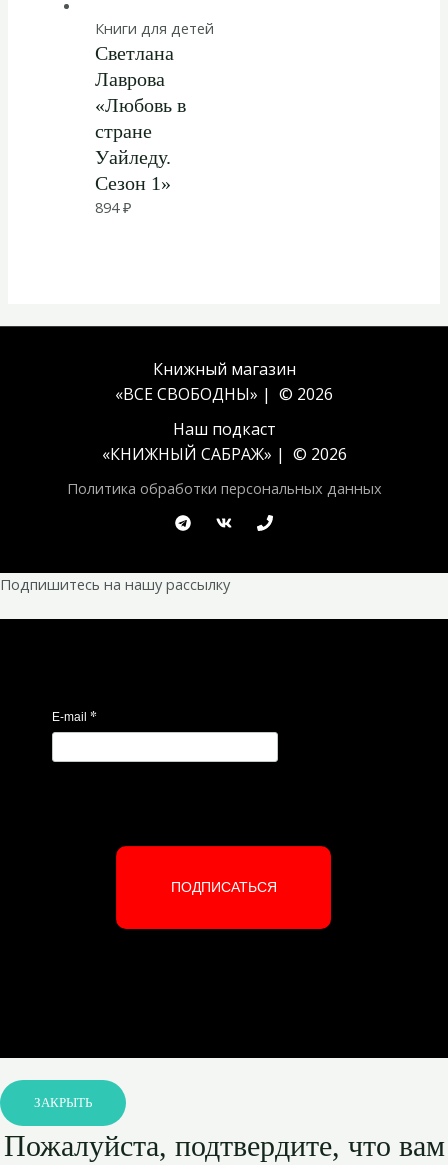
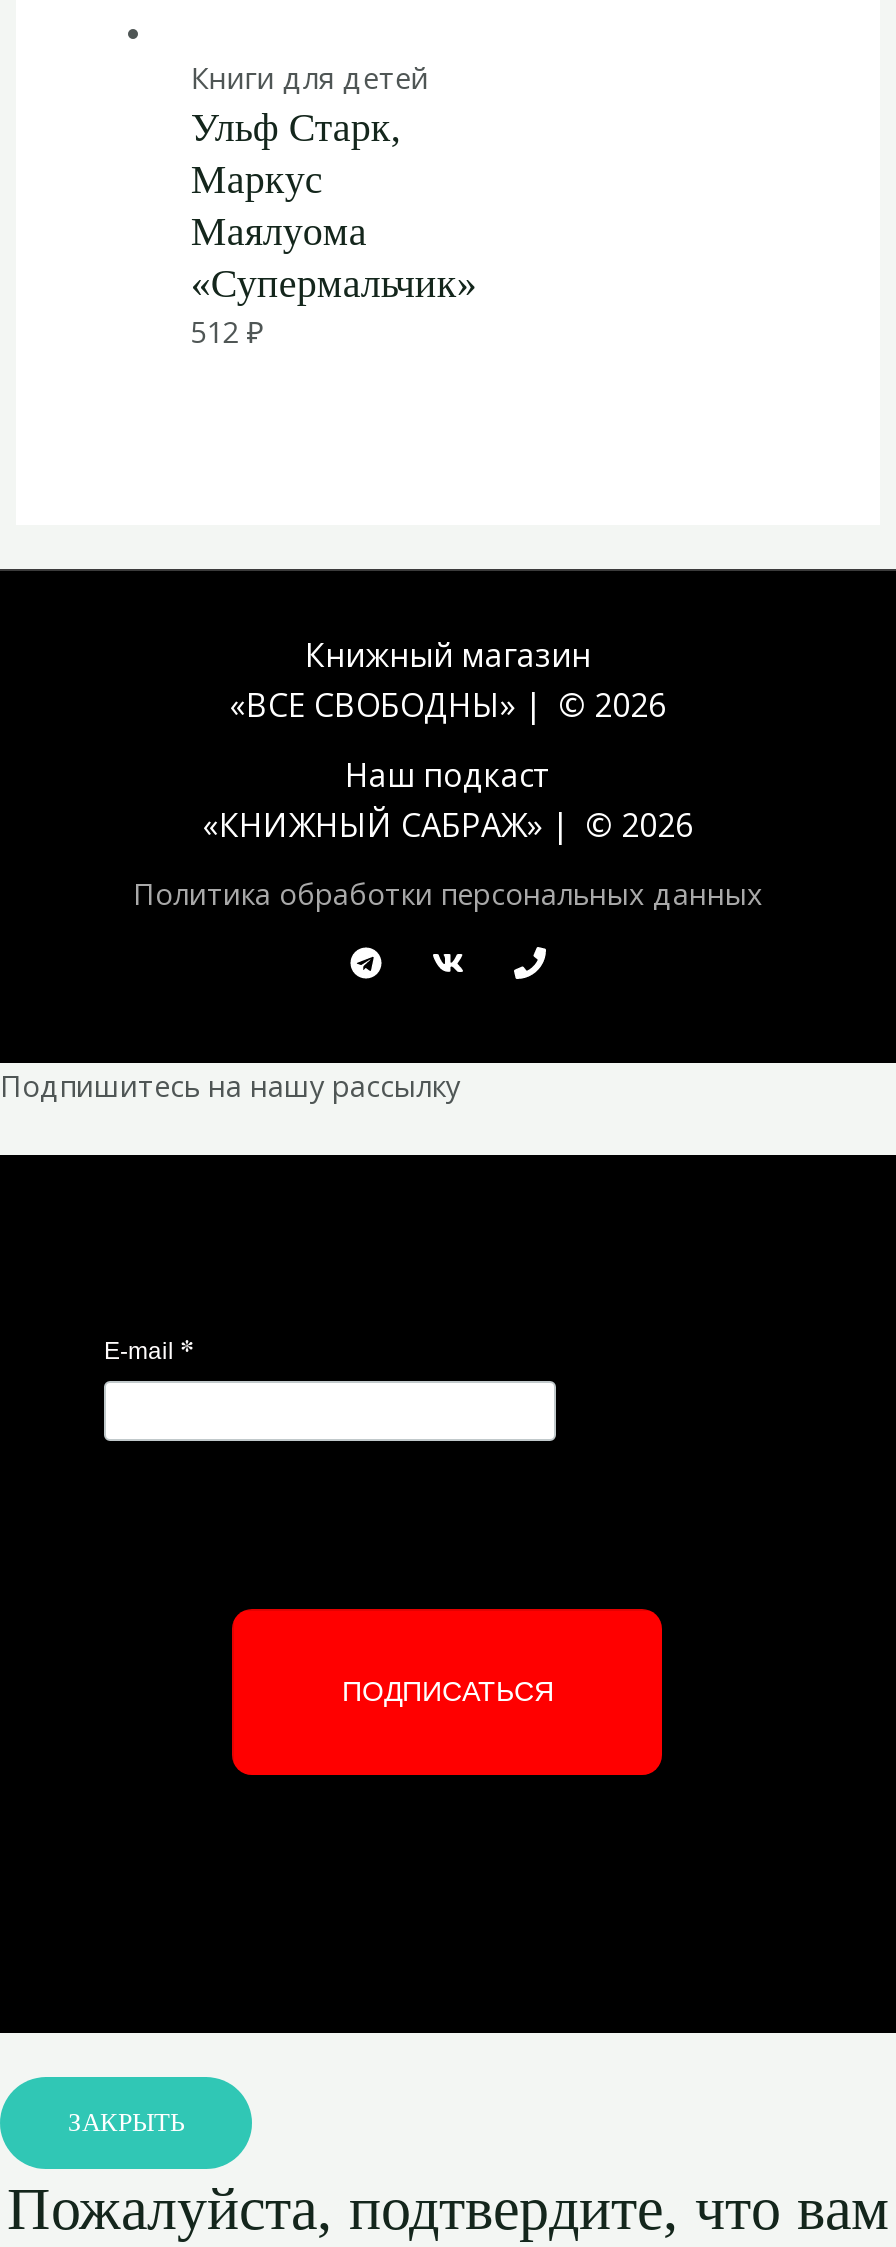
- Светлана
- Лаврова
- «Любовь в
- стране
- Уайледу.
- Сезон 1»
- 894₽
+ Ульф Старк,
+ Маркус
+ Маялуома
+ «Супермальчик»
+ 512 ₽
